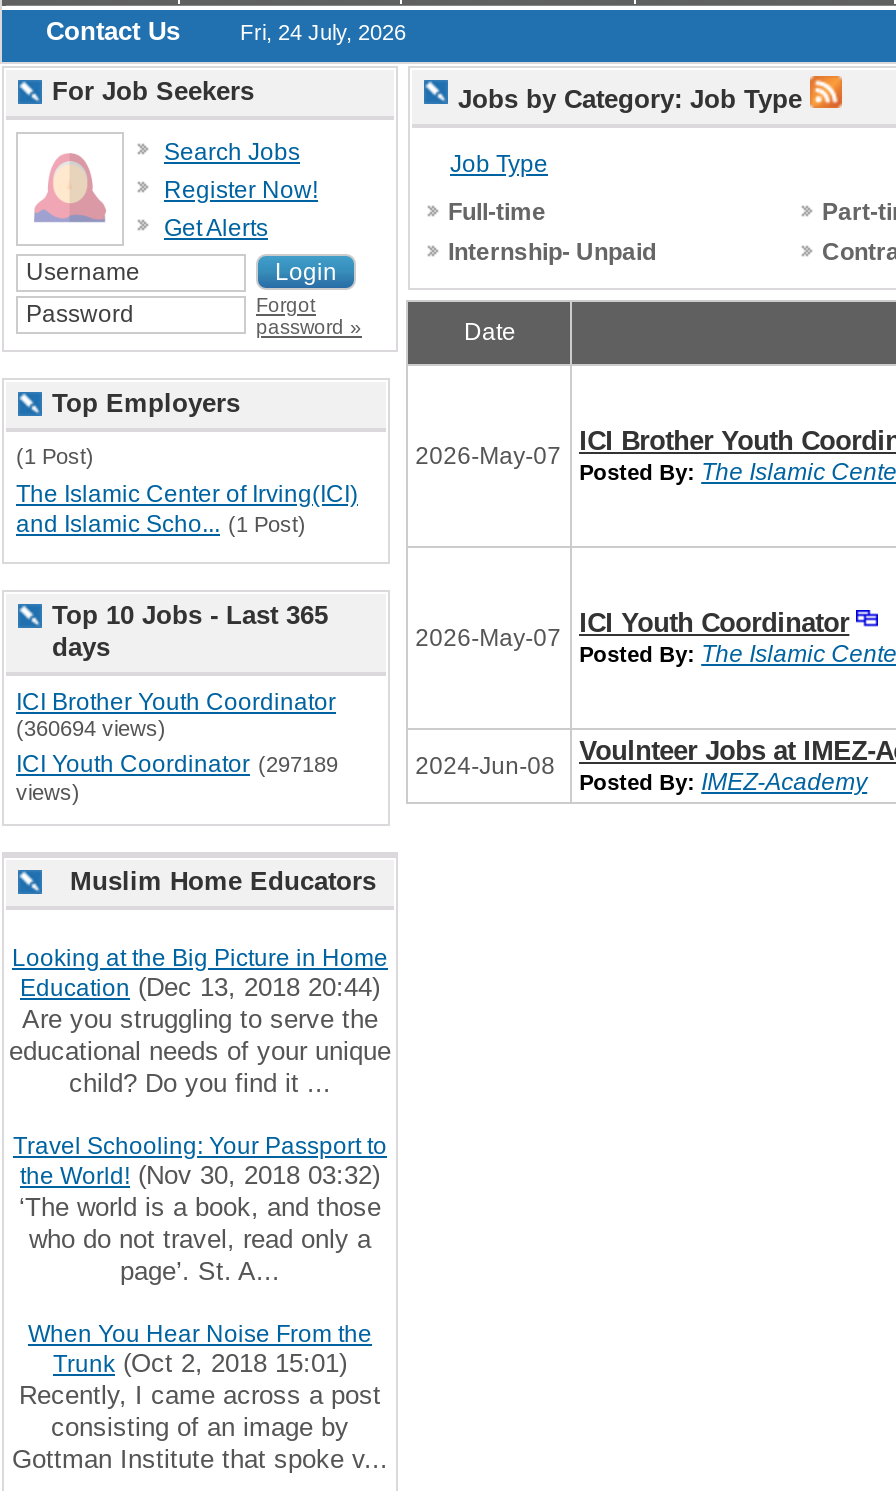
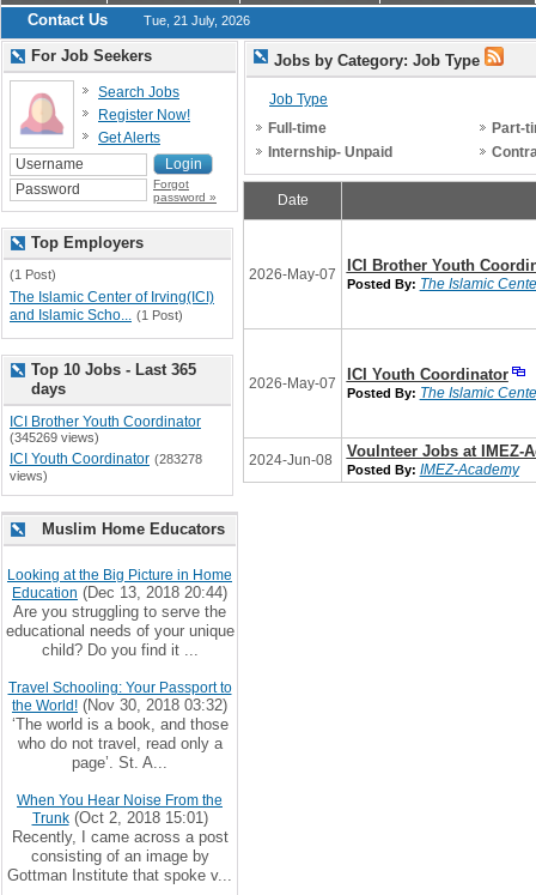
- Fri, 24 July, 2026
+ Tue, 21 July, 2026

- (360694 views)
+ (345269 views)

- ICI Youth Coordinator (297189
+ ICI Youth Coordinator (283278
